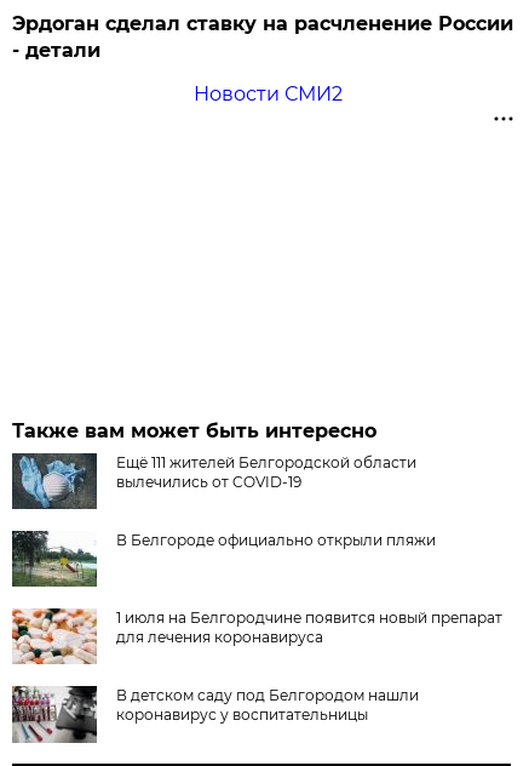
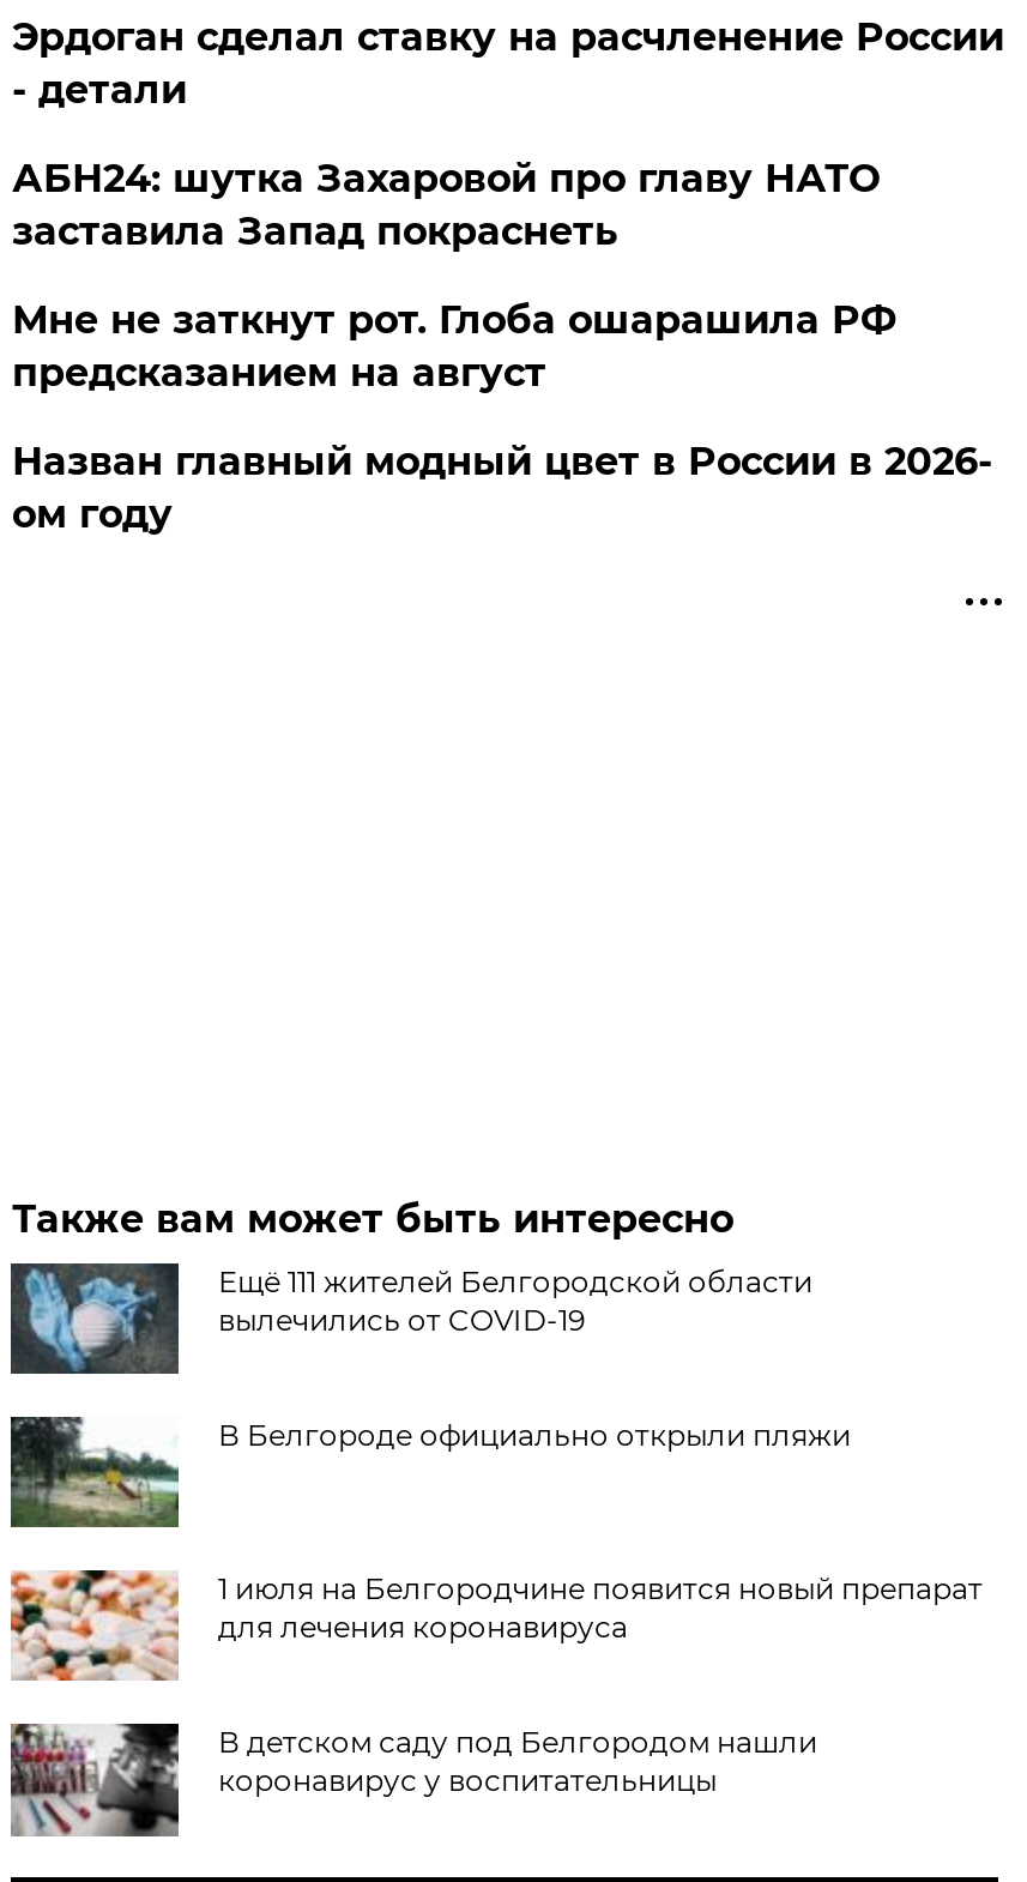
- Новости СМИ2
+ АБН24: шутка Захаровой про главу НАТО
+ заставила Запад покраснеть
+ Мне не заткнут рот. Глоба ошарашила РФ
+ предсказанием на август
+ Назван главный модный цвет в России в 2026-
+ ом году
